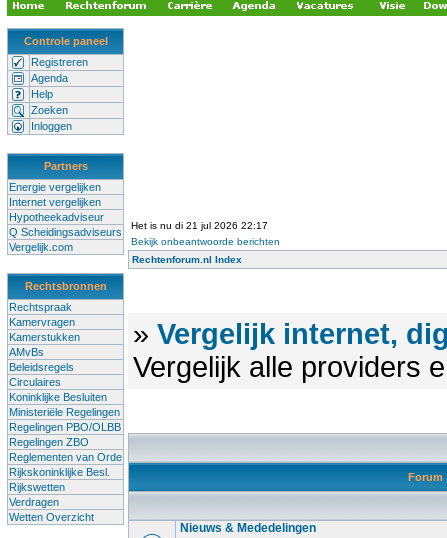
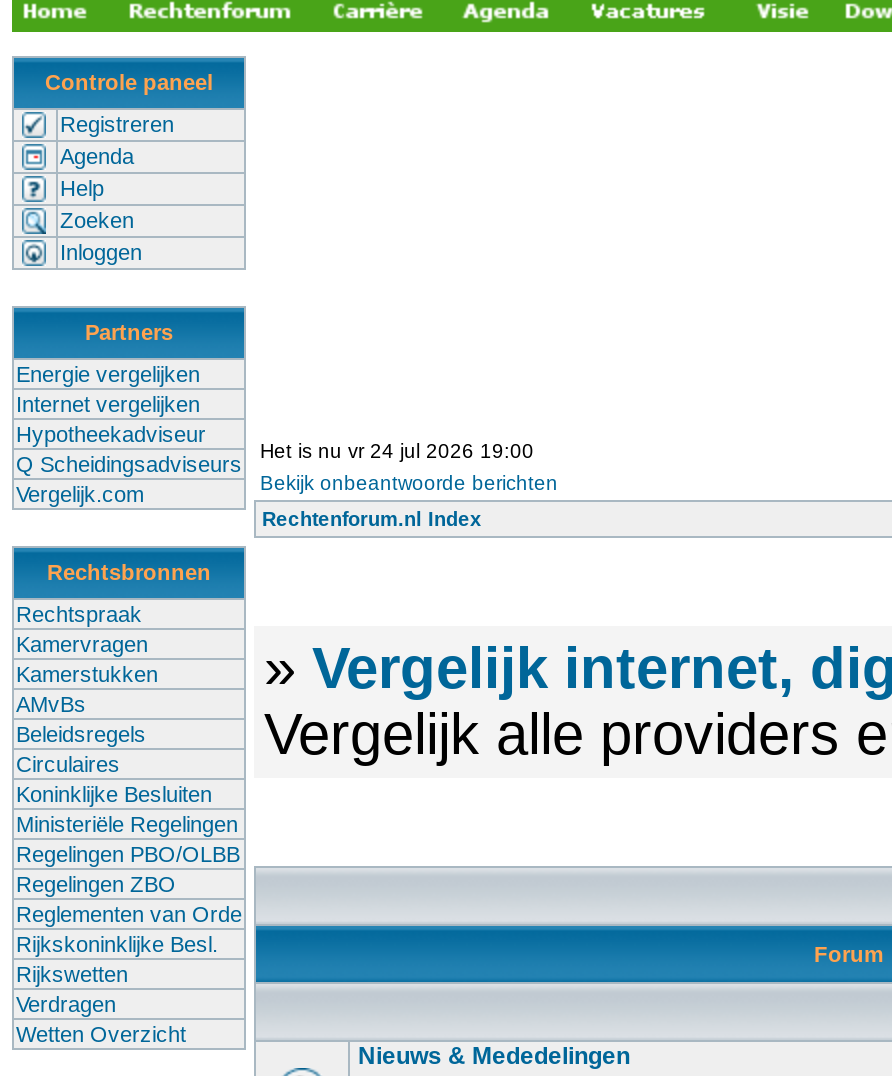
- Het is nu di 21 jul 2026 22:17
+ Het is nu vr 24 jul 2026 19:00
